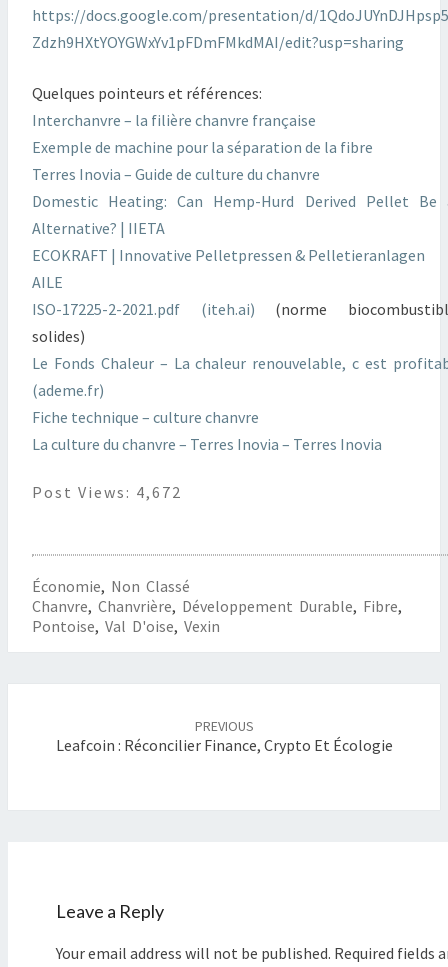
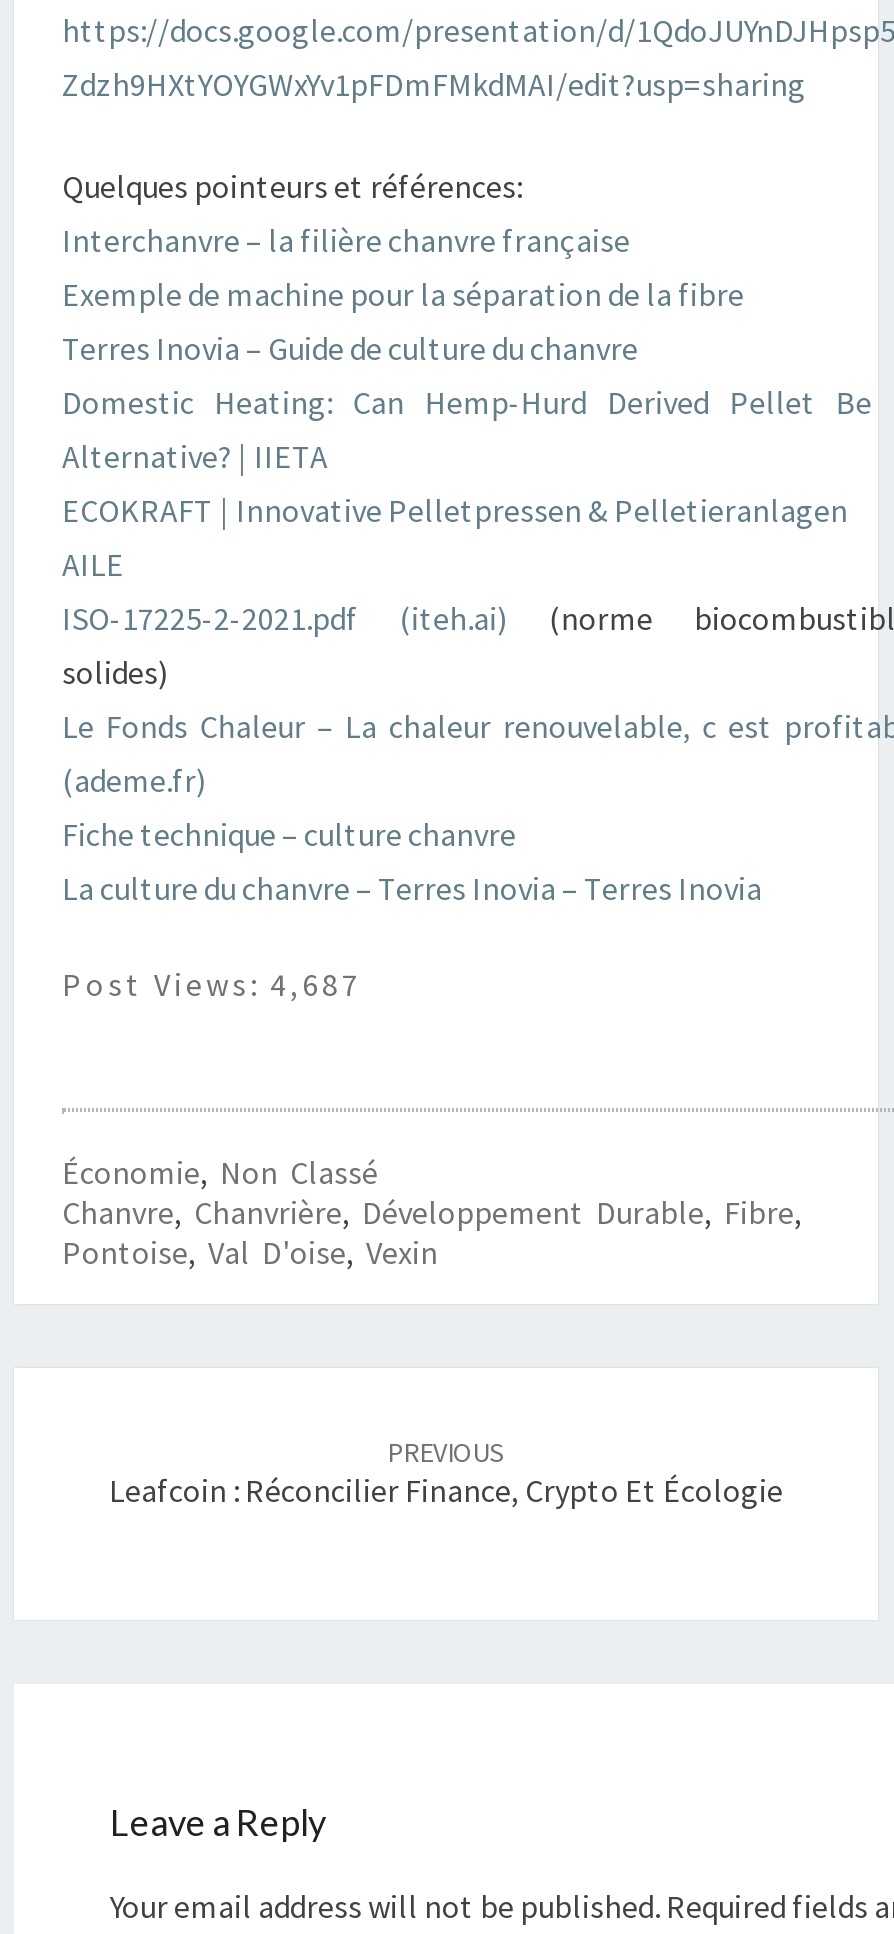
- Post Views: 4,672
+ Post Views: 4,687
